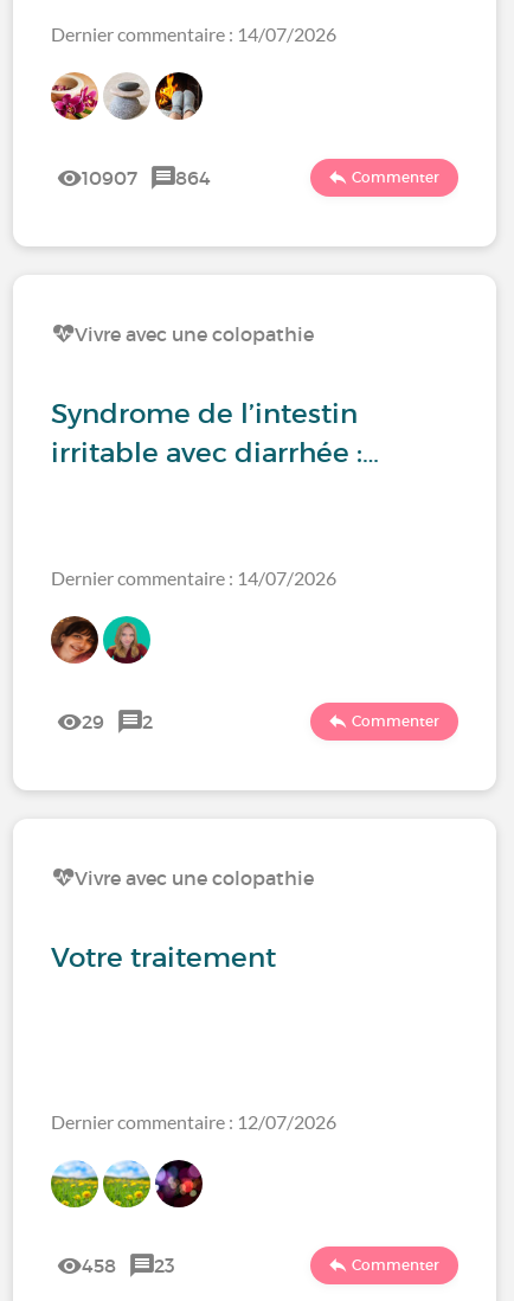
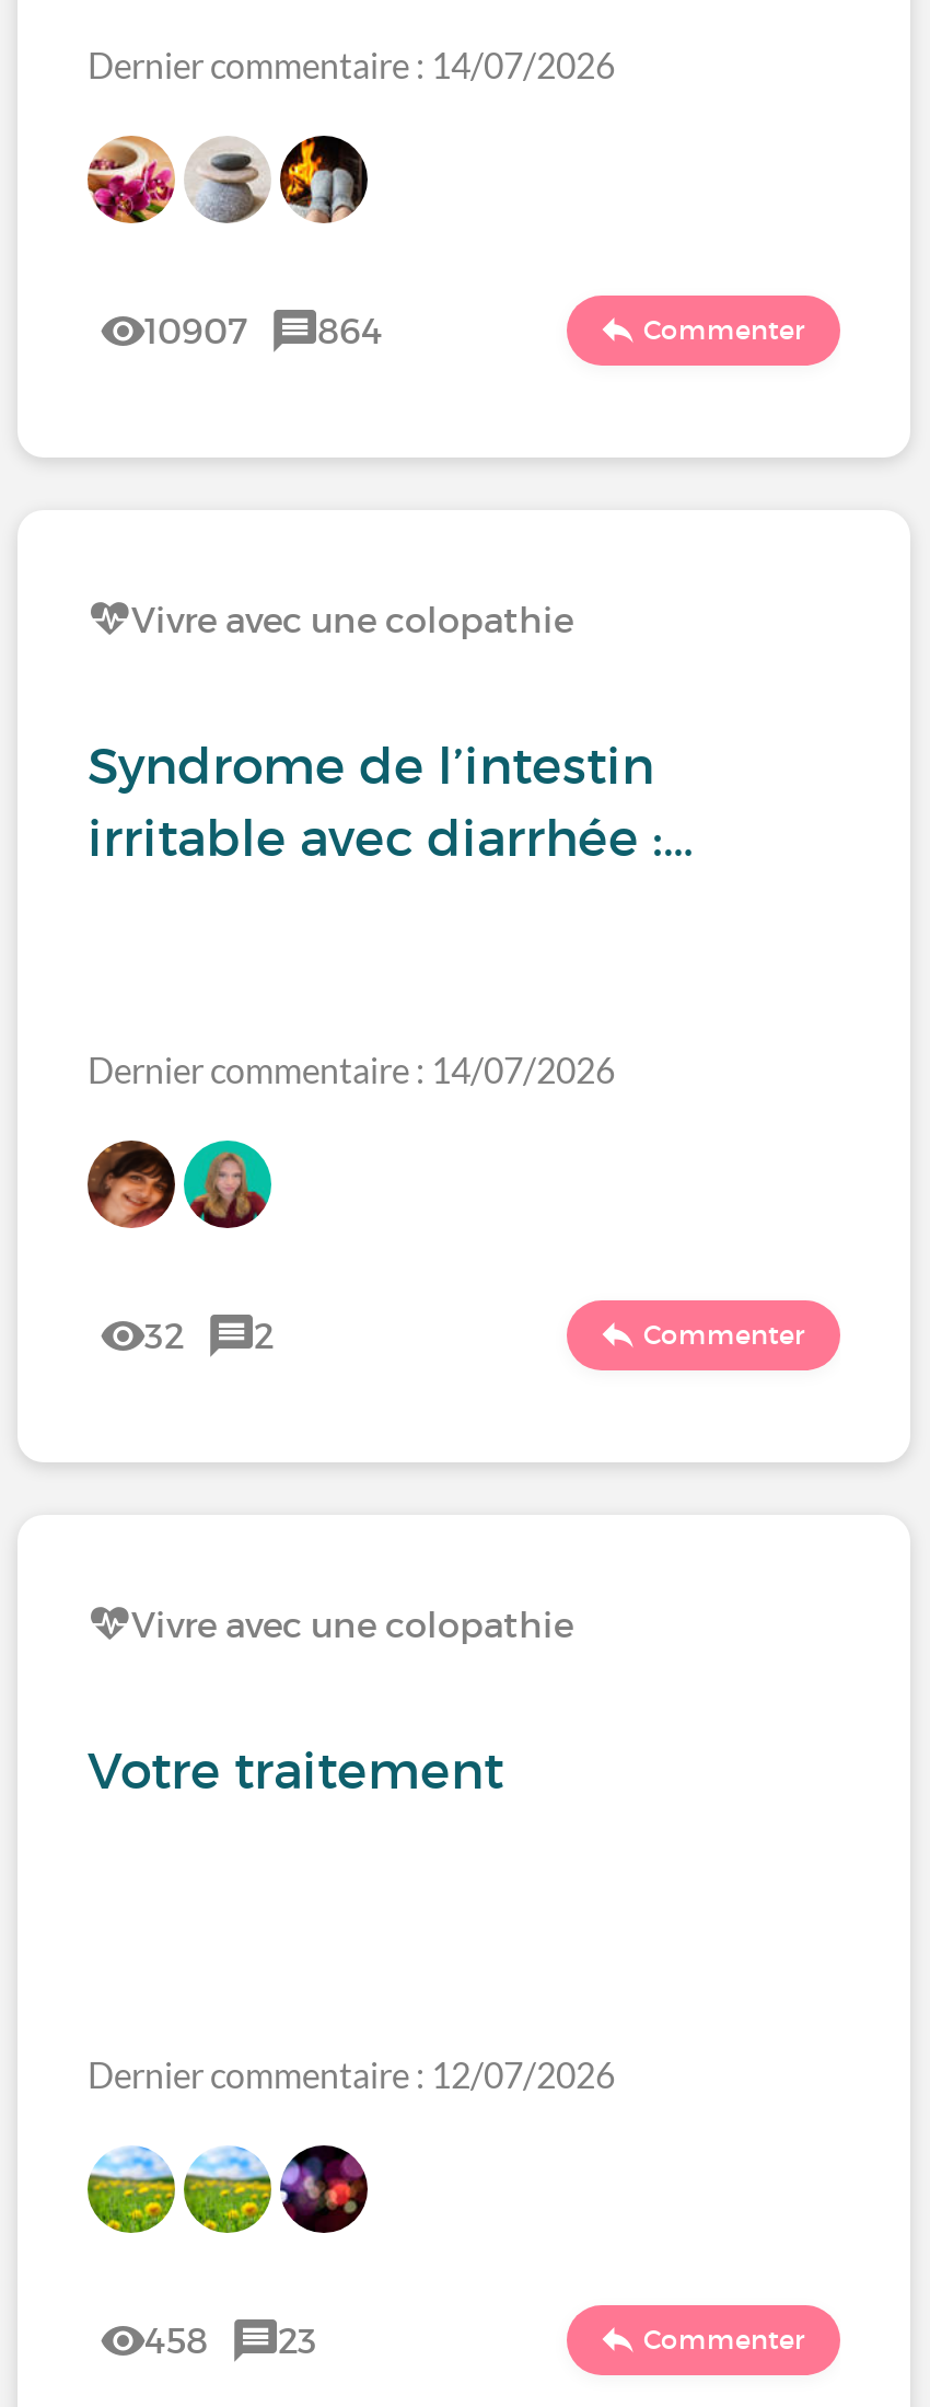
- 29 2
+ 32 2
